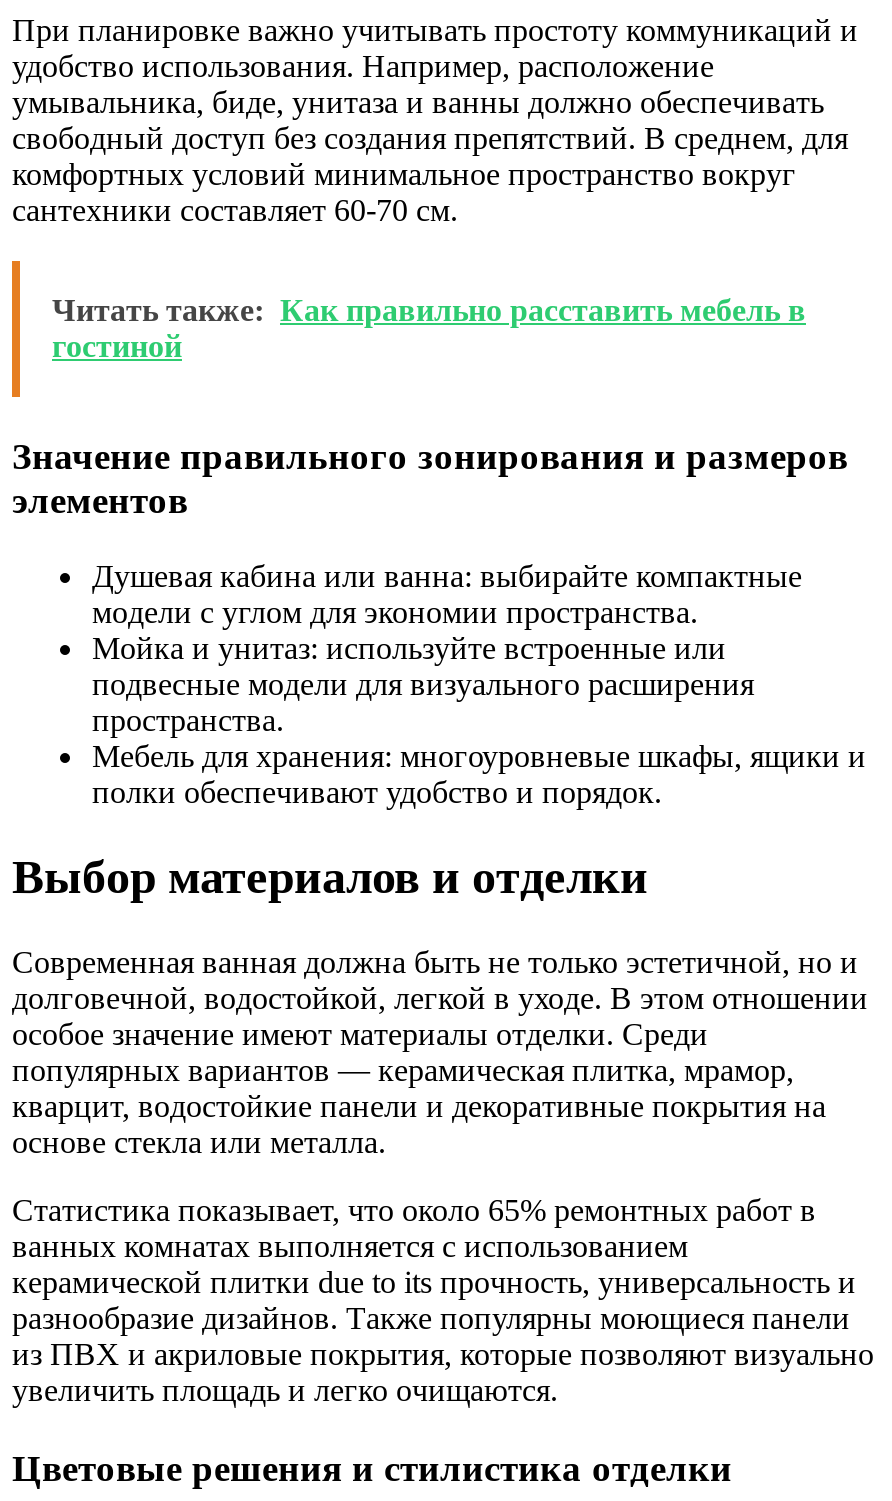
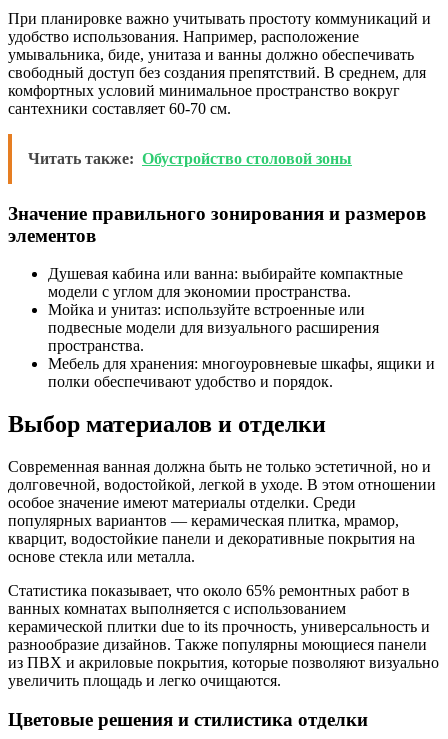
- Читать также: Как правильно расставить мебель в
- гостиной
+ Читать также: Обустройство столовой зоны
